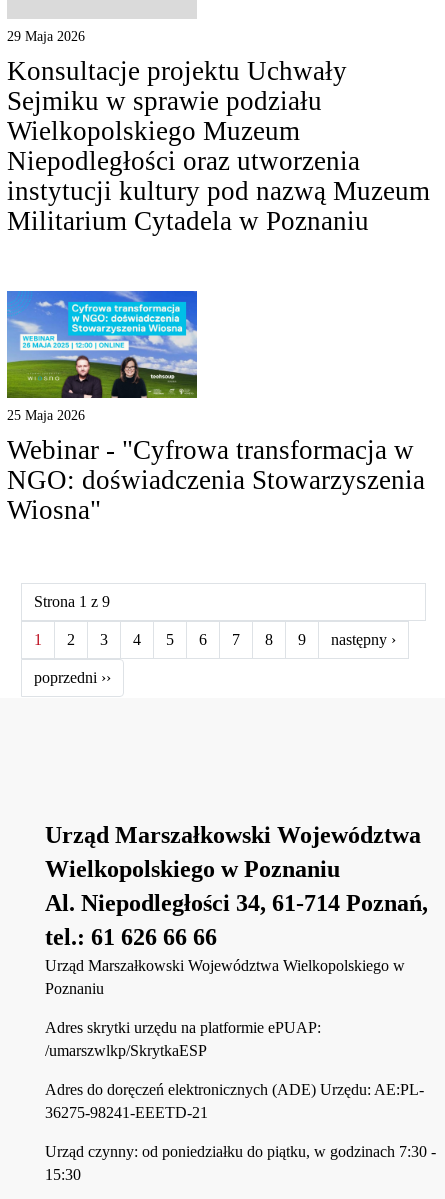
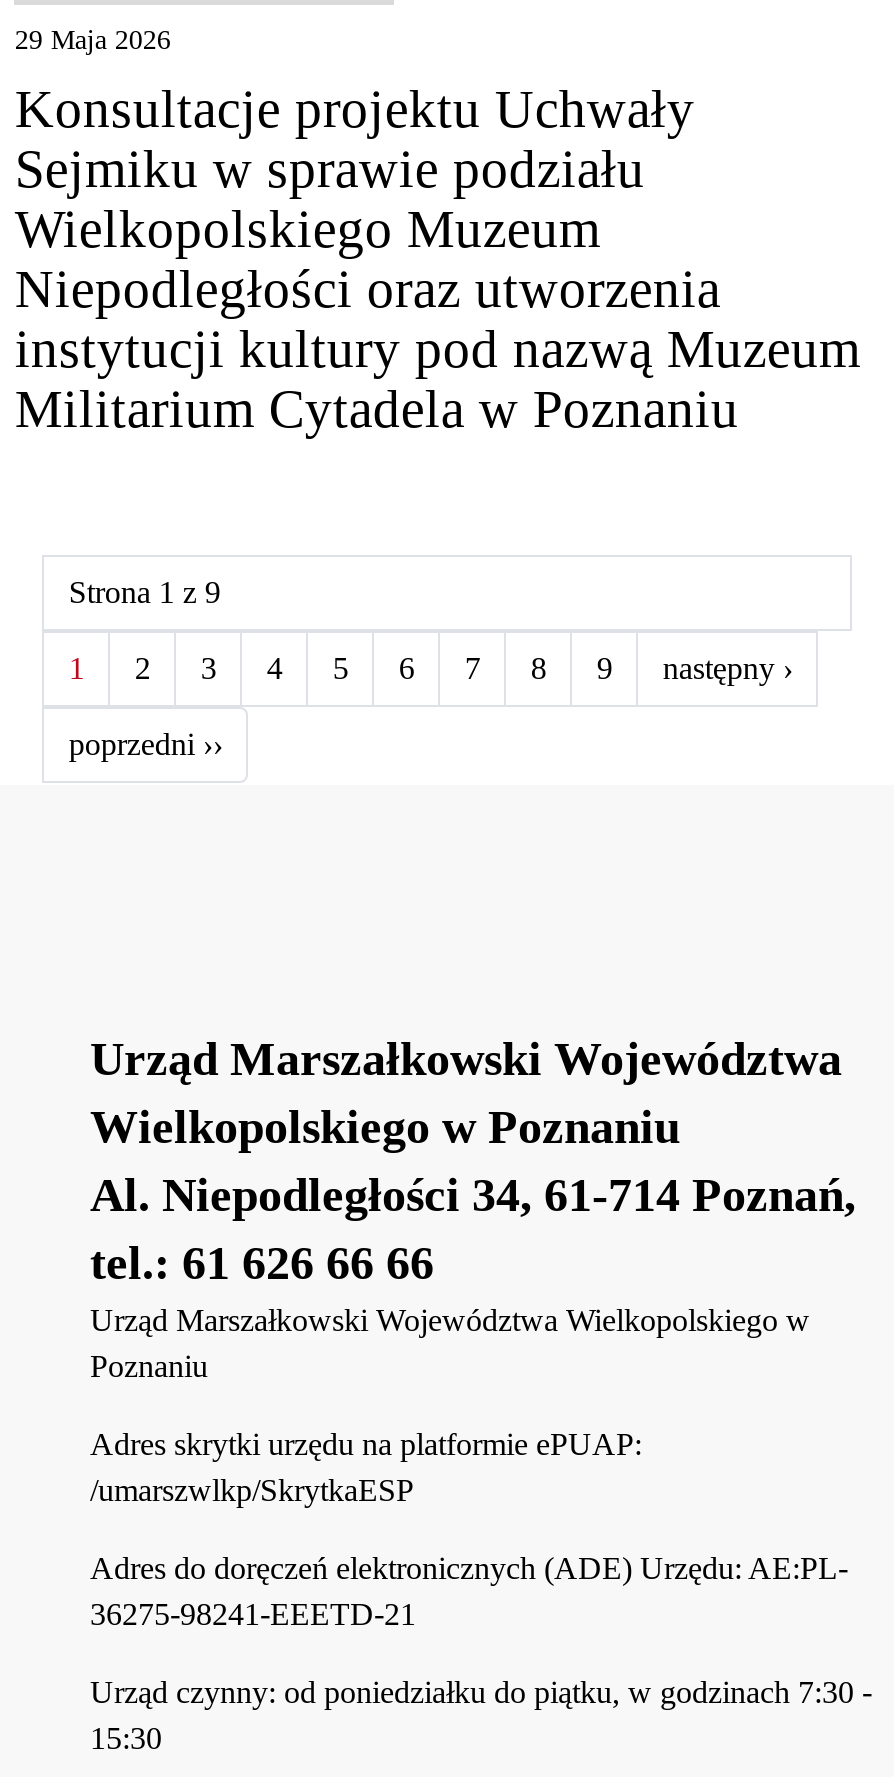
- [image]
- 25 Maja 2026
- Webinar - "Cyfrowa transformacja w
- NGO: doświadczenia Stowarzyszenia
- Wiosna"
